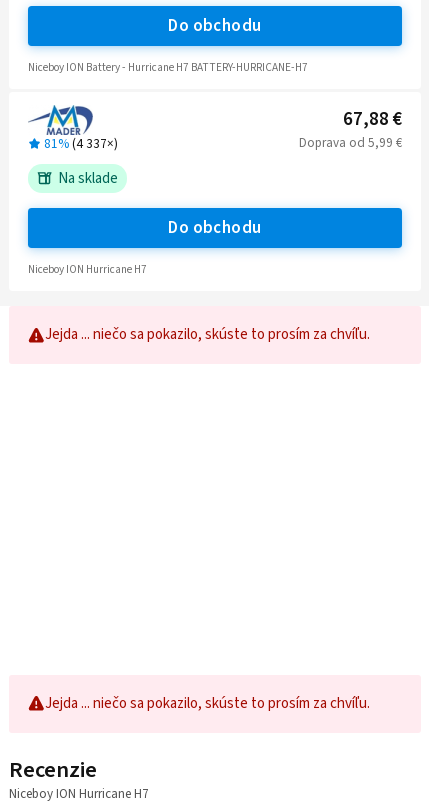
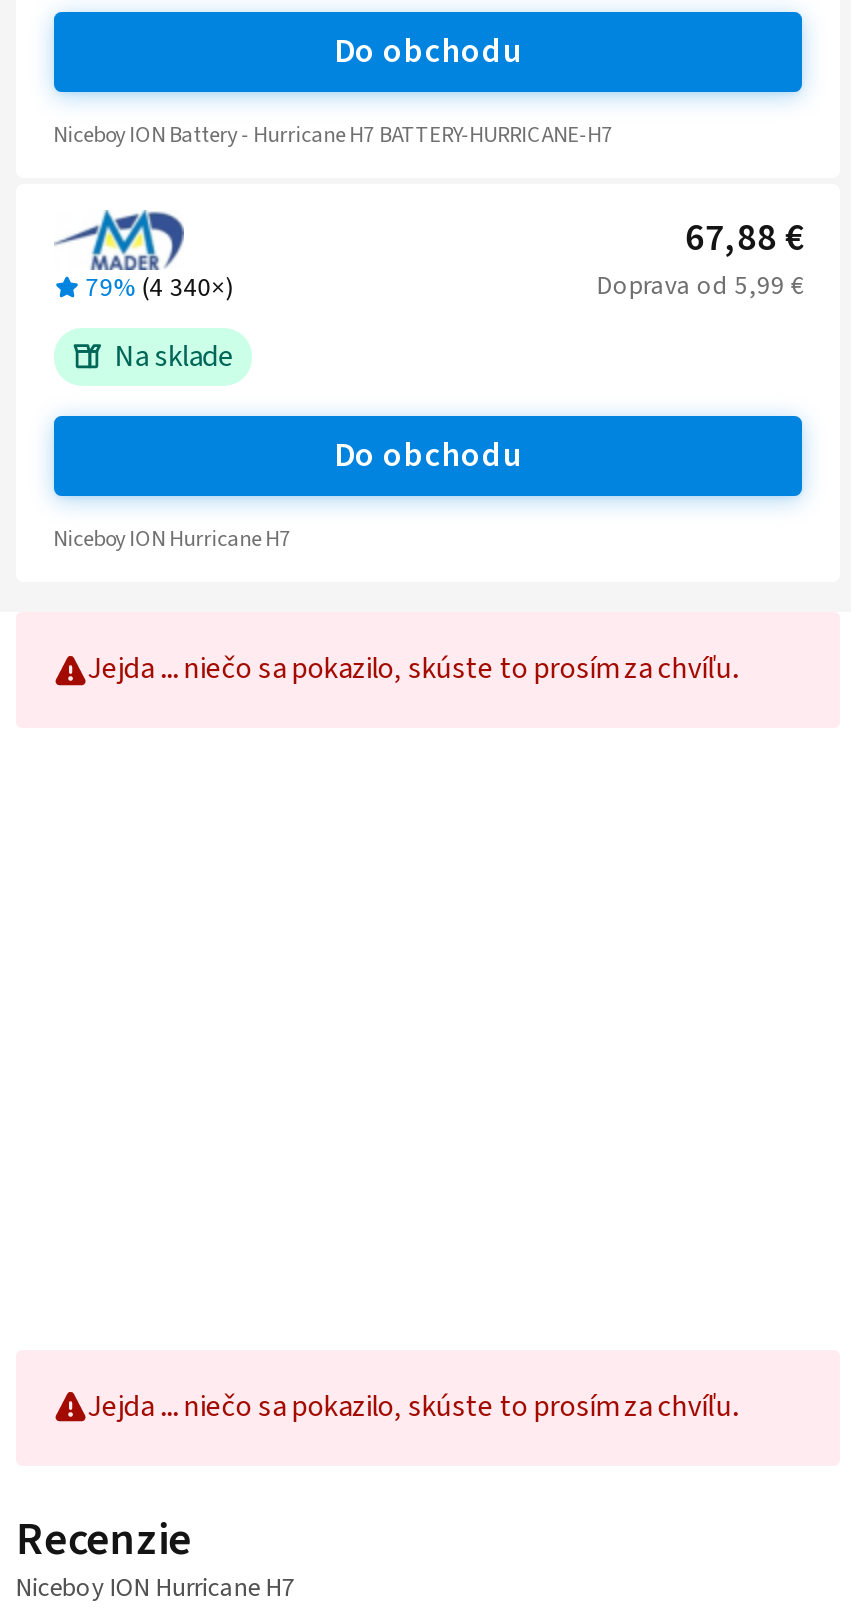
- 81%(4 337×)
+ 79%(4 340×)
